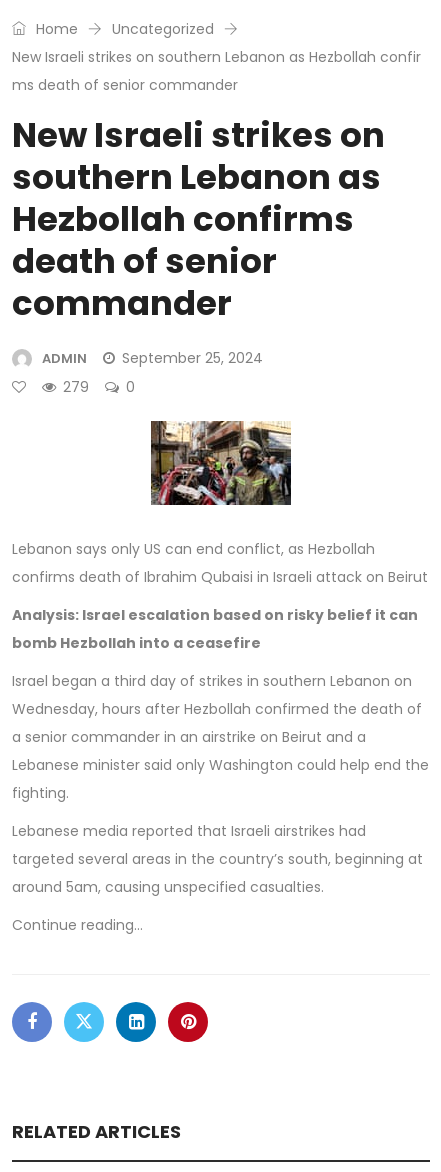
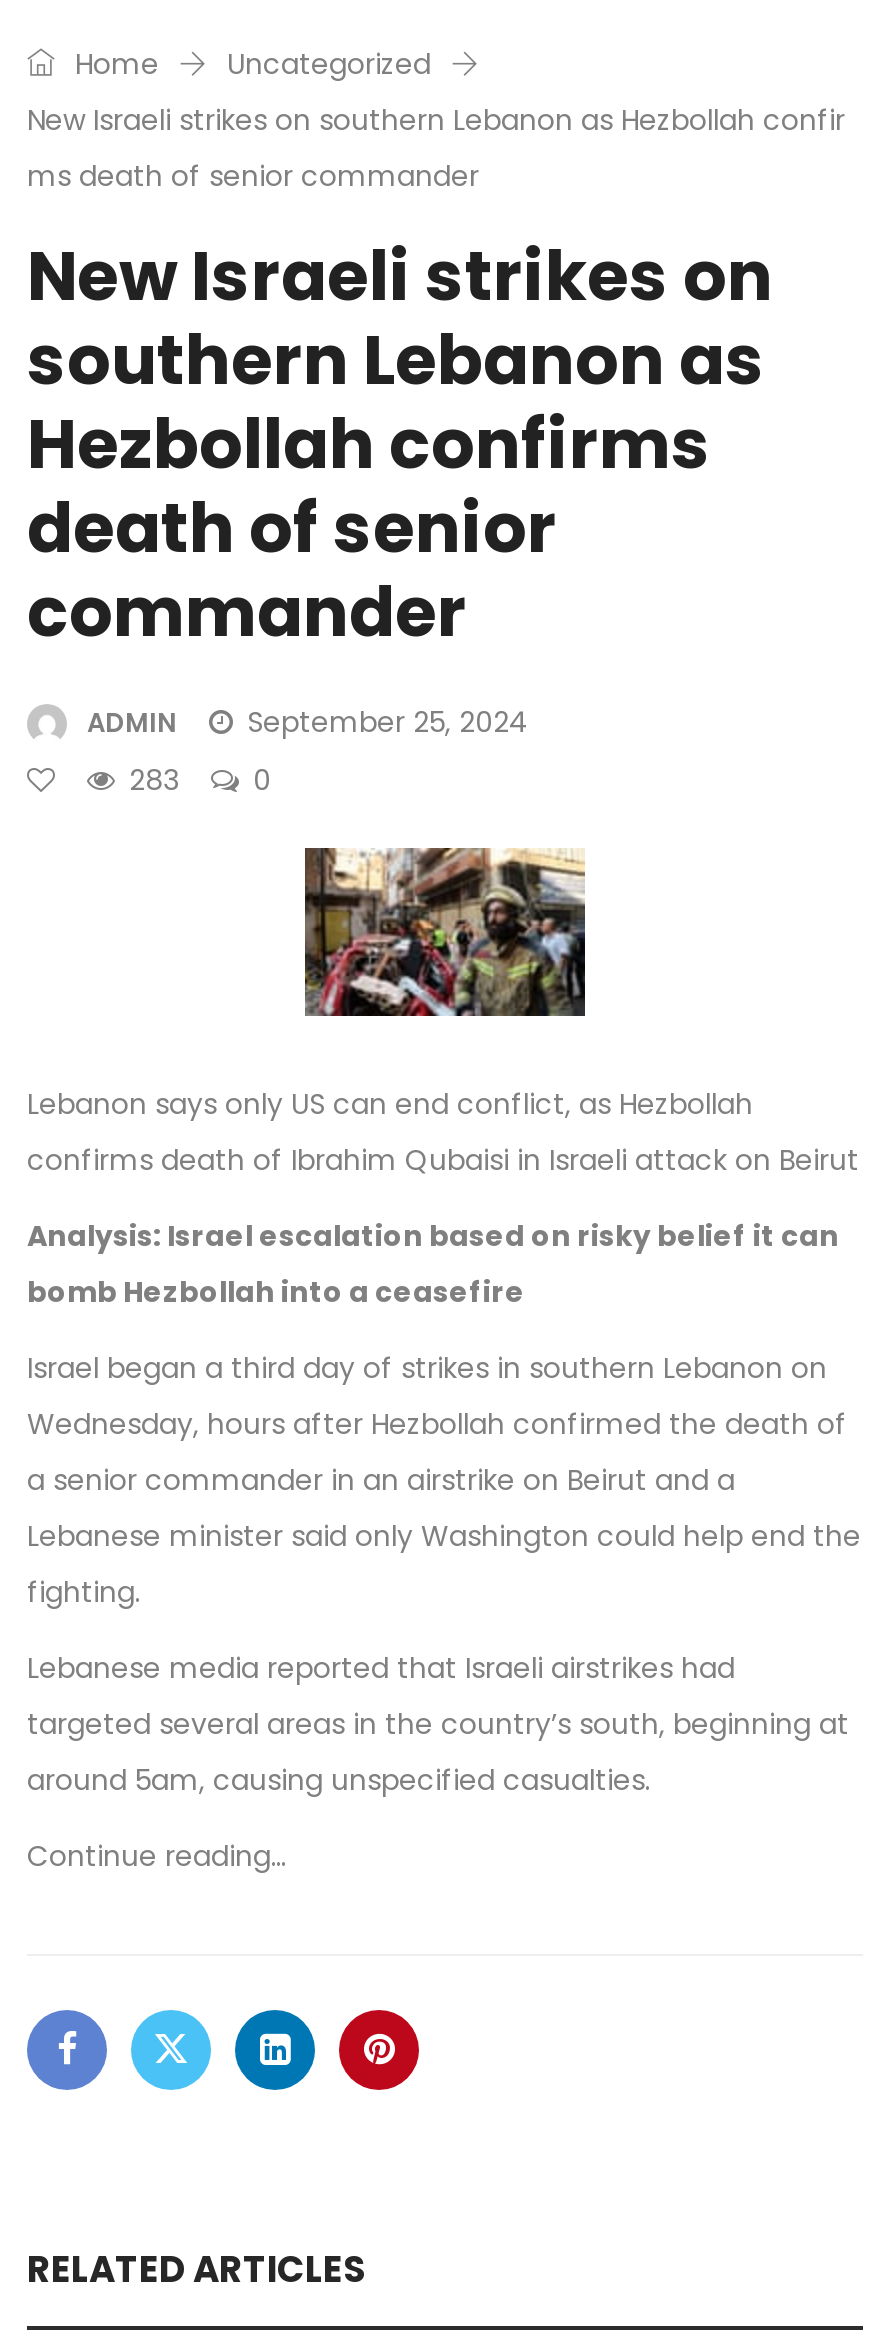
- 279 0
+ 283 0
